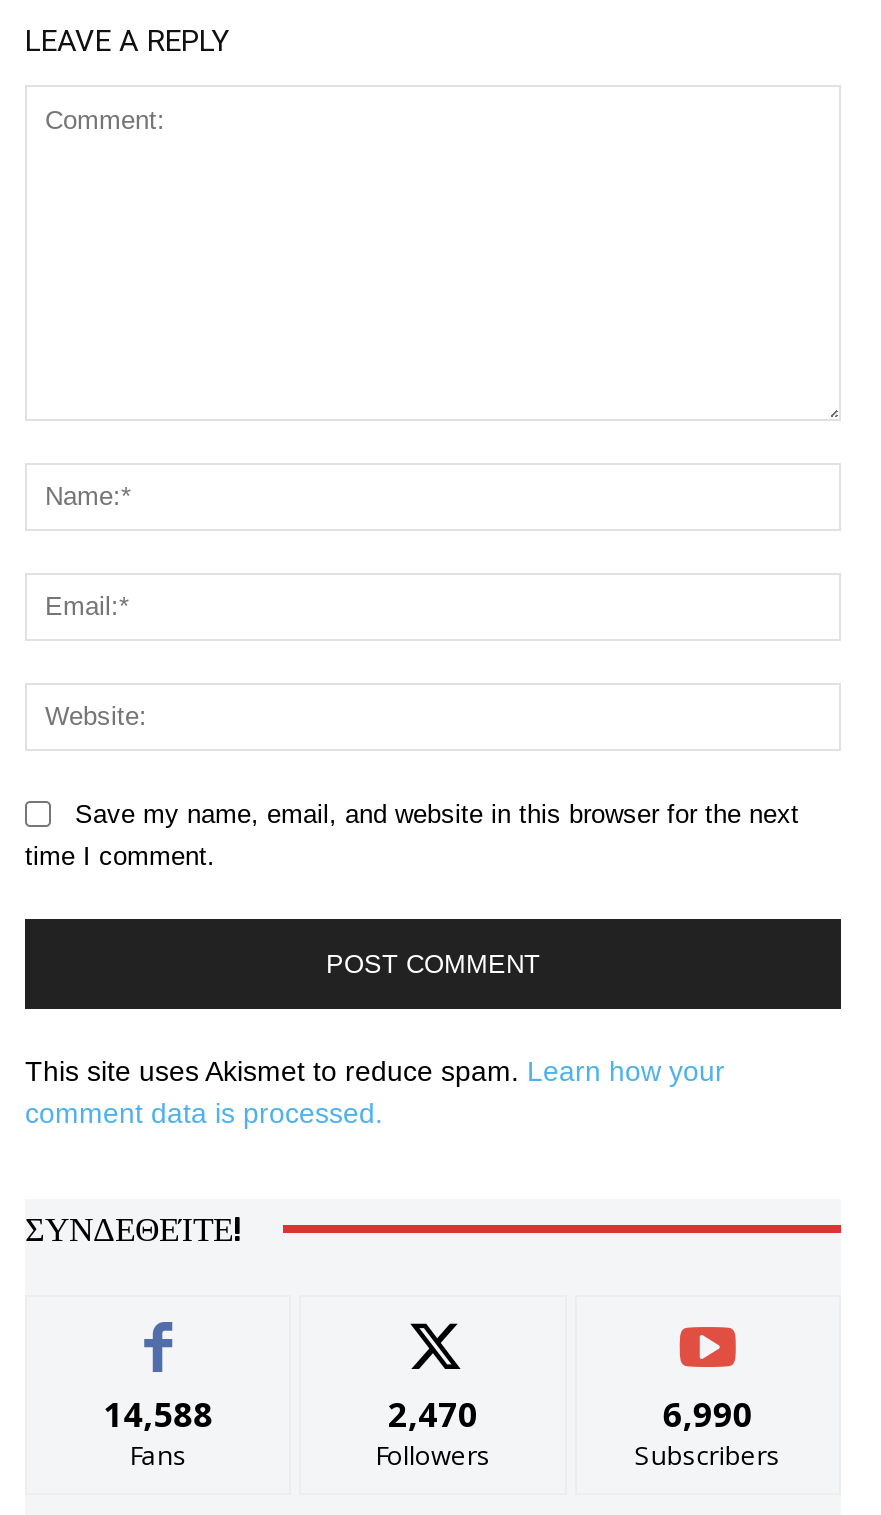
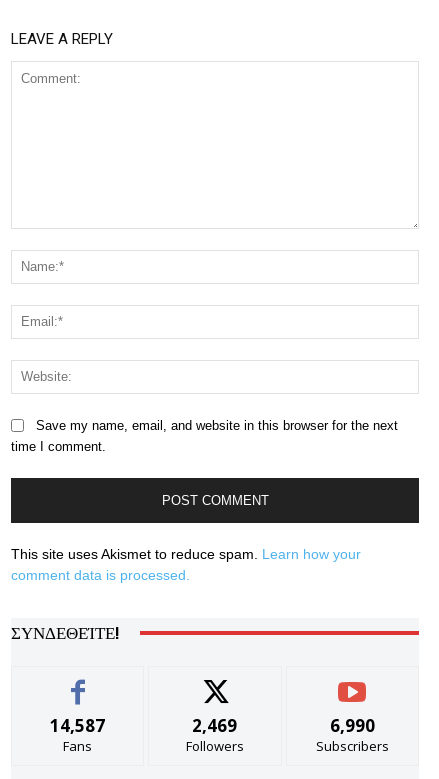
- 14,588
+ 14,587

- 2,470
+ 2,469
